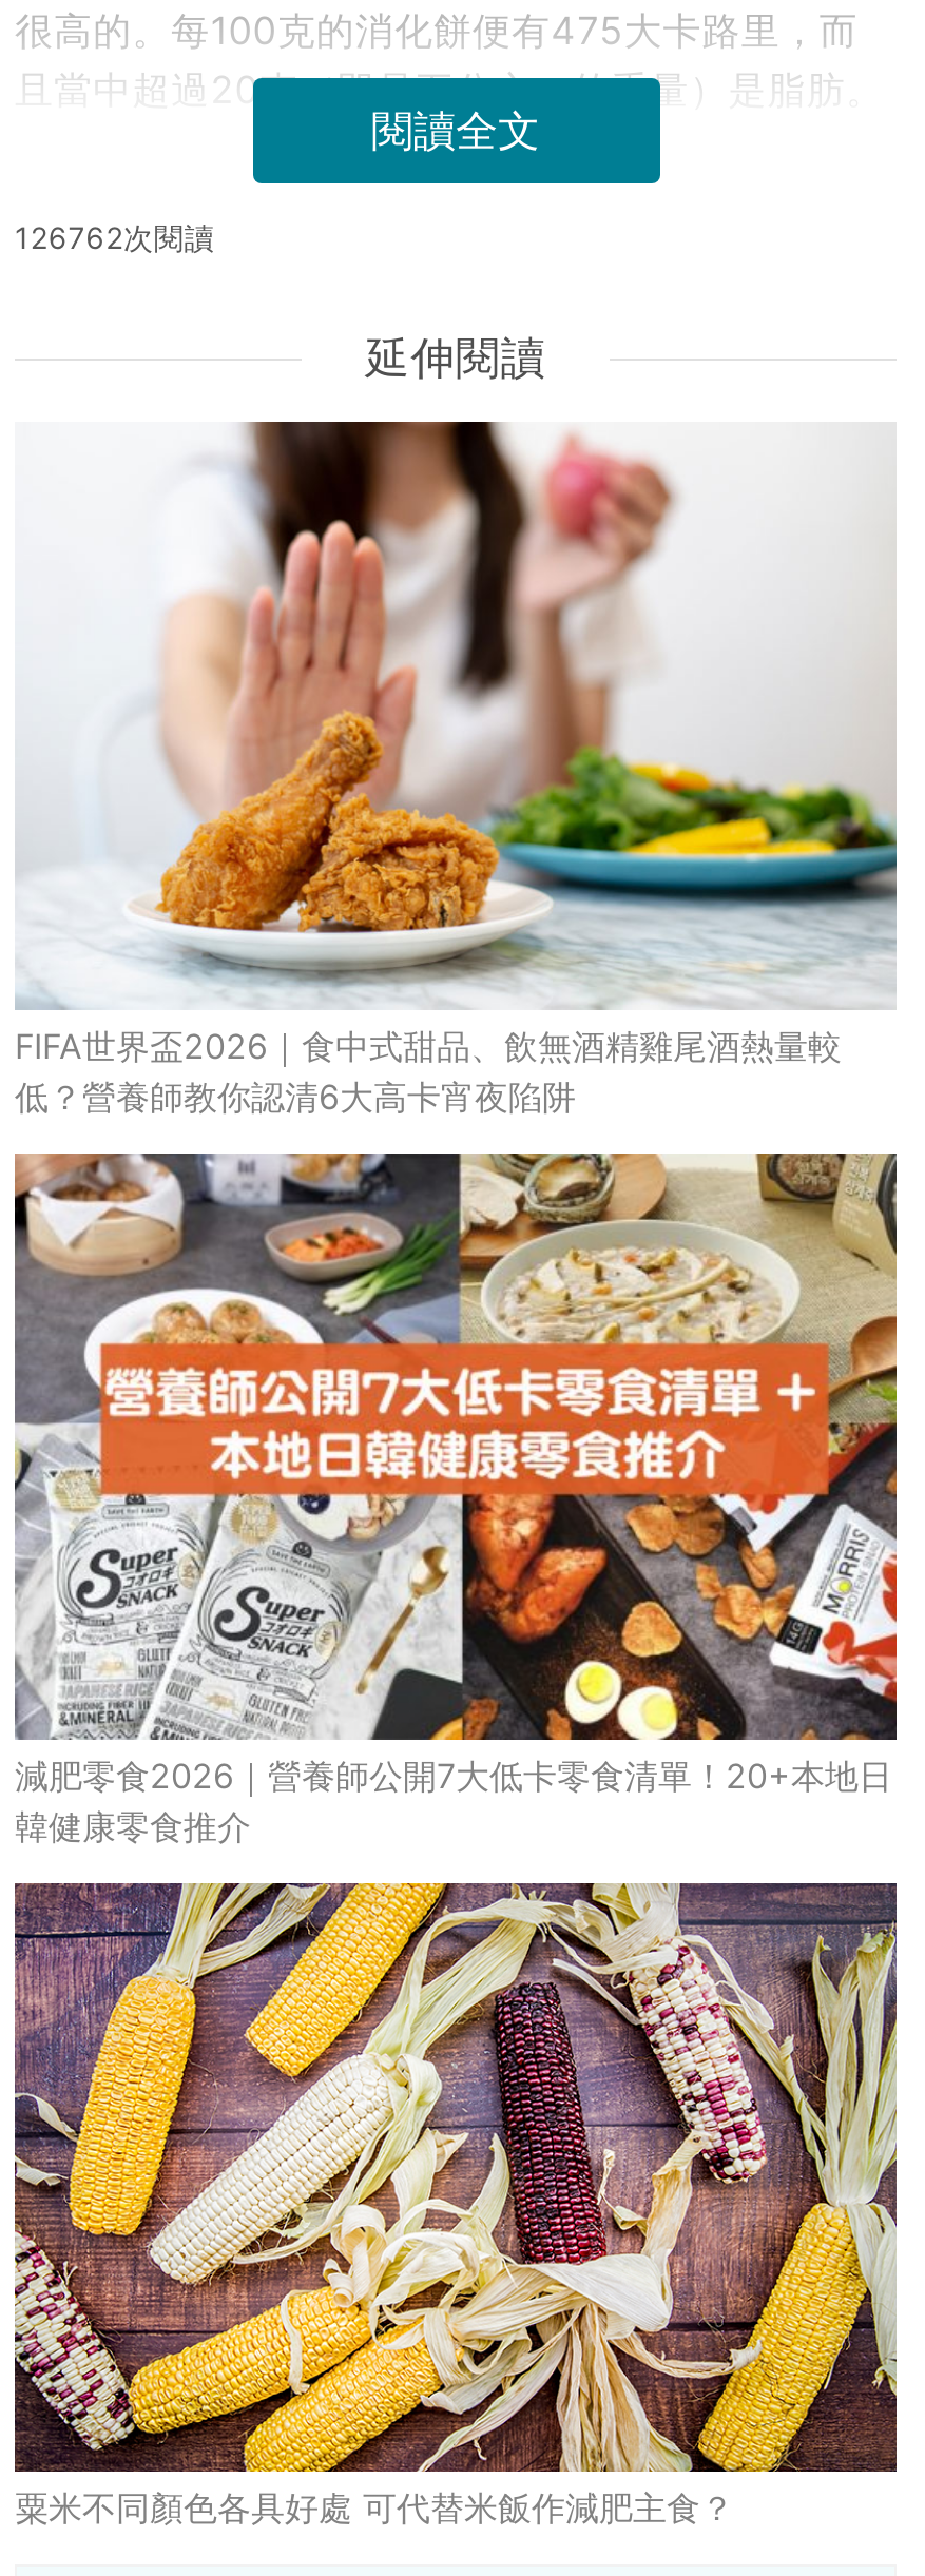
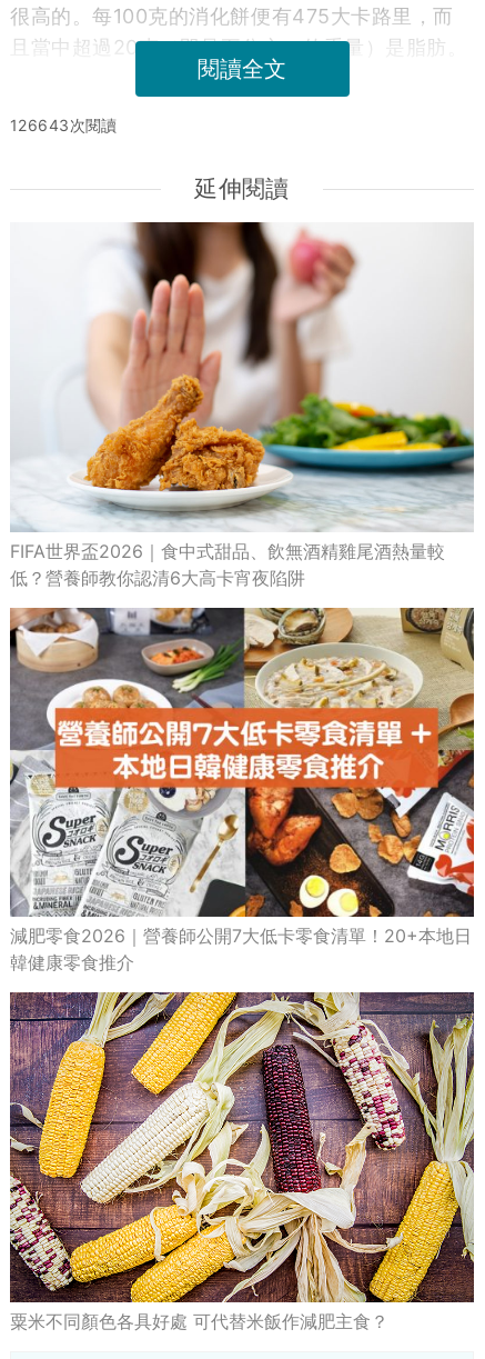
- 126762次閱讀
+ 126643次閱讀
